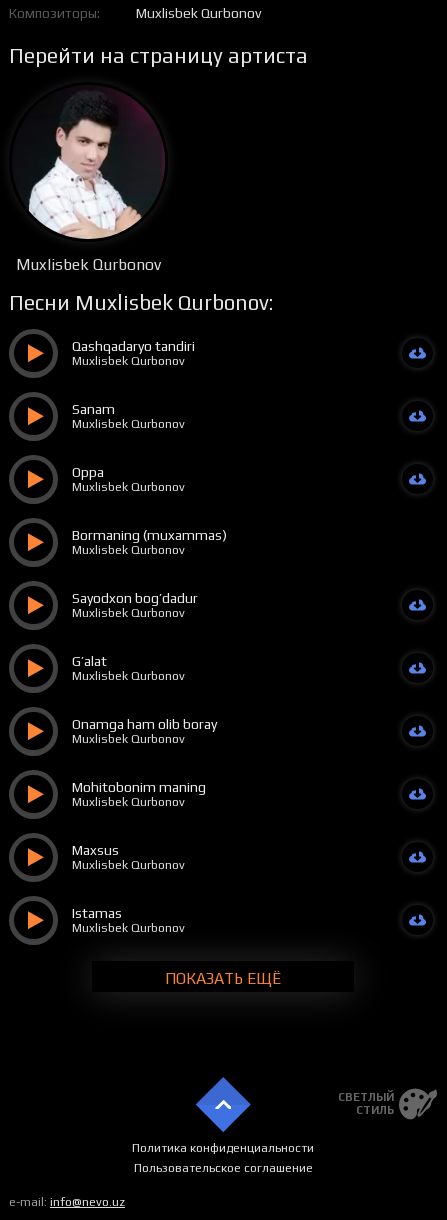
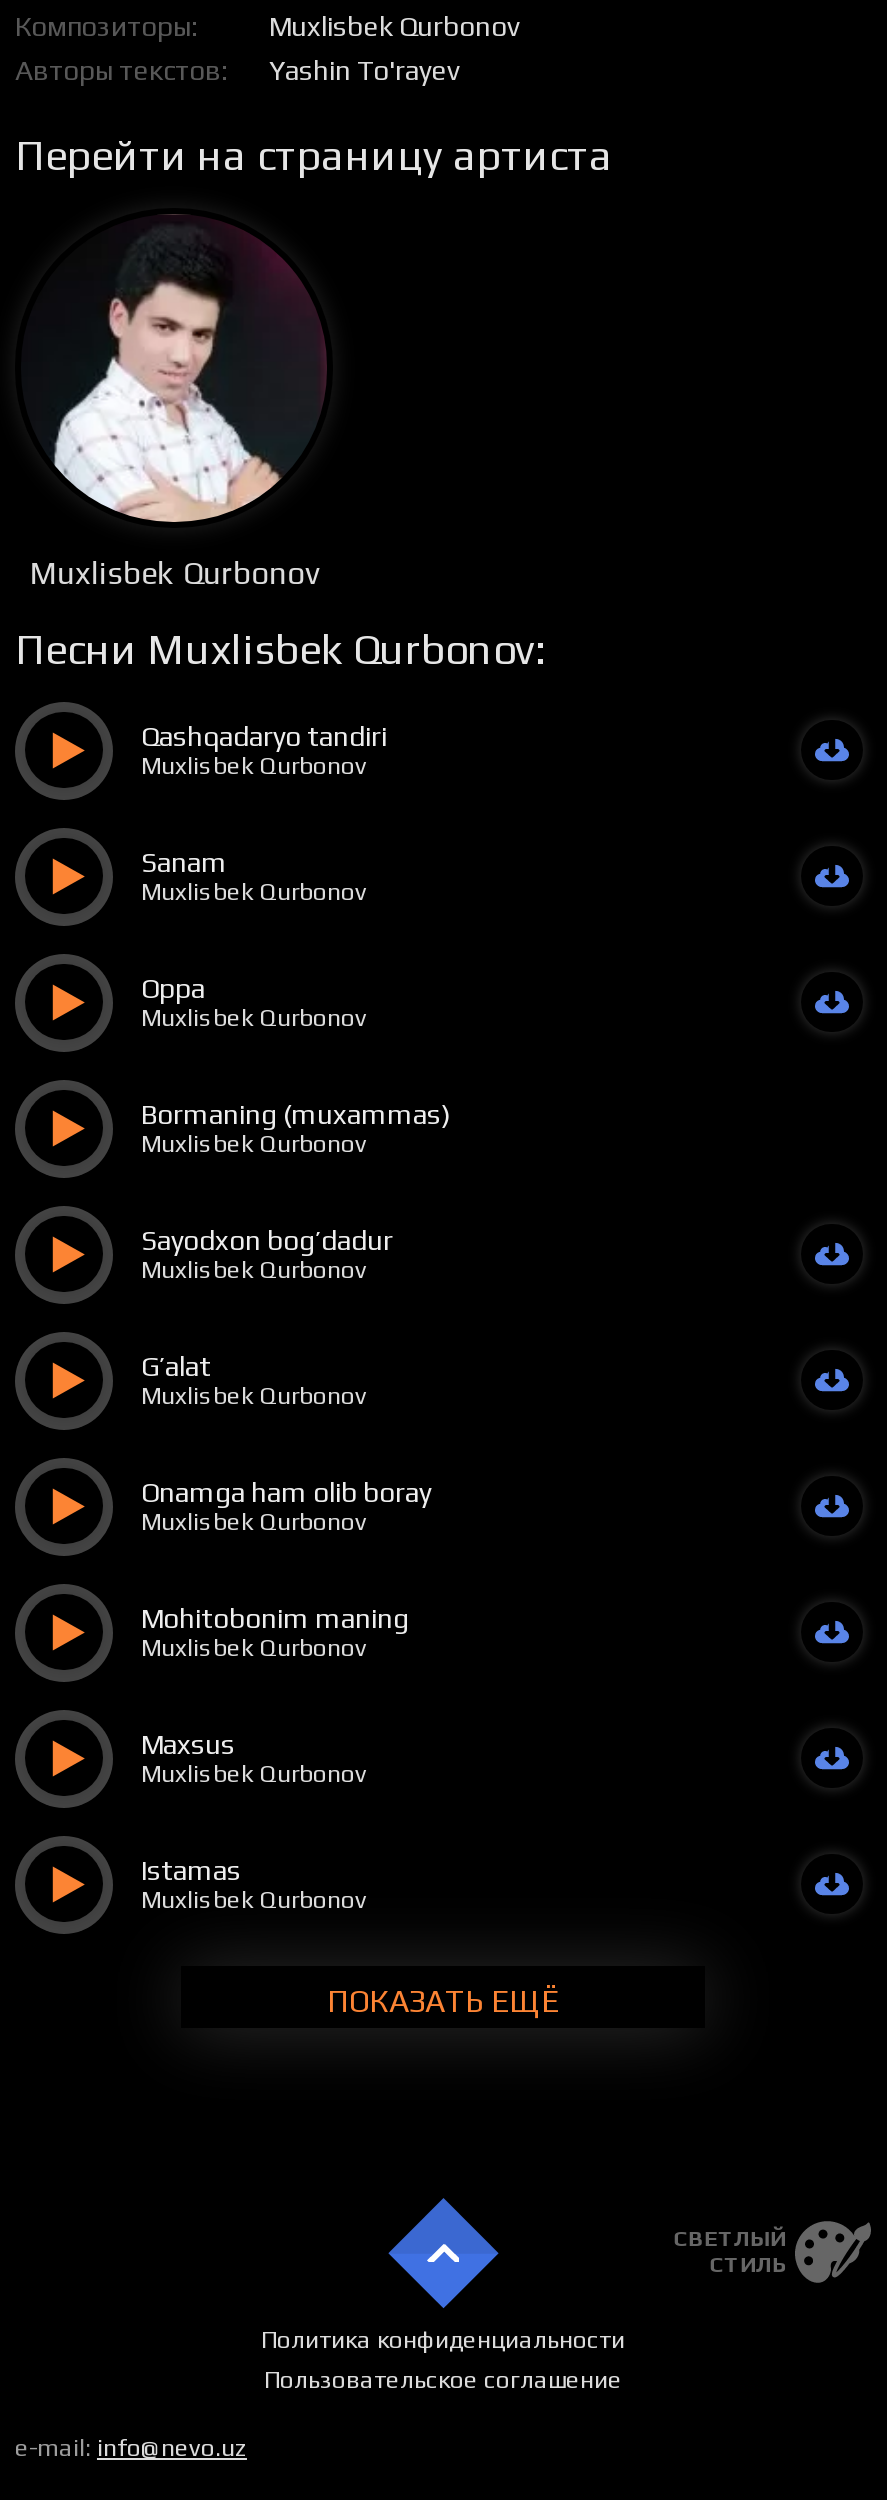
+ Авторы текстов
+ Yashin To'rayev
